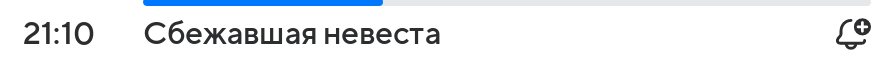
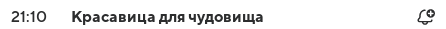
- Сбежавшая невеста
+ Красавица для чудовища
